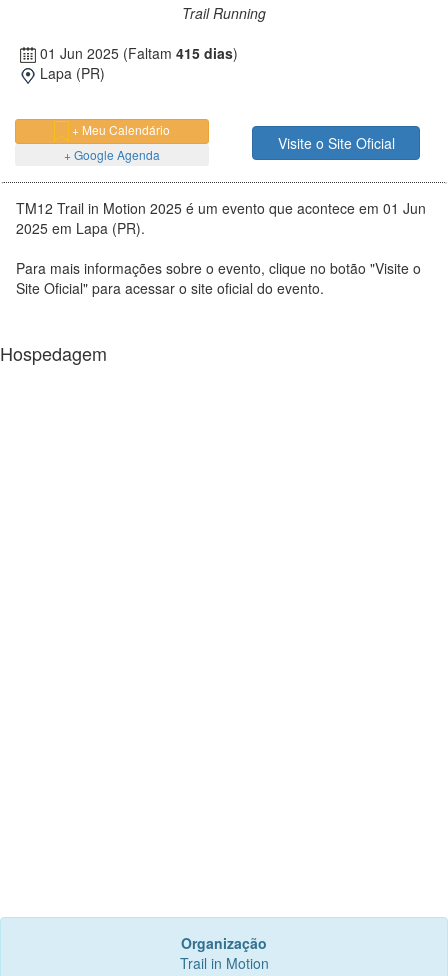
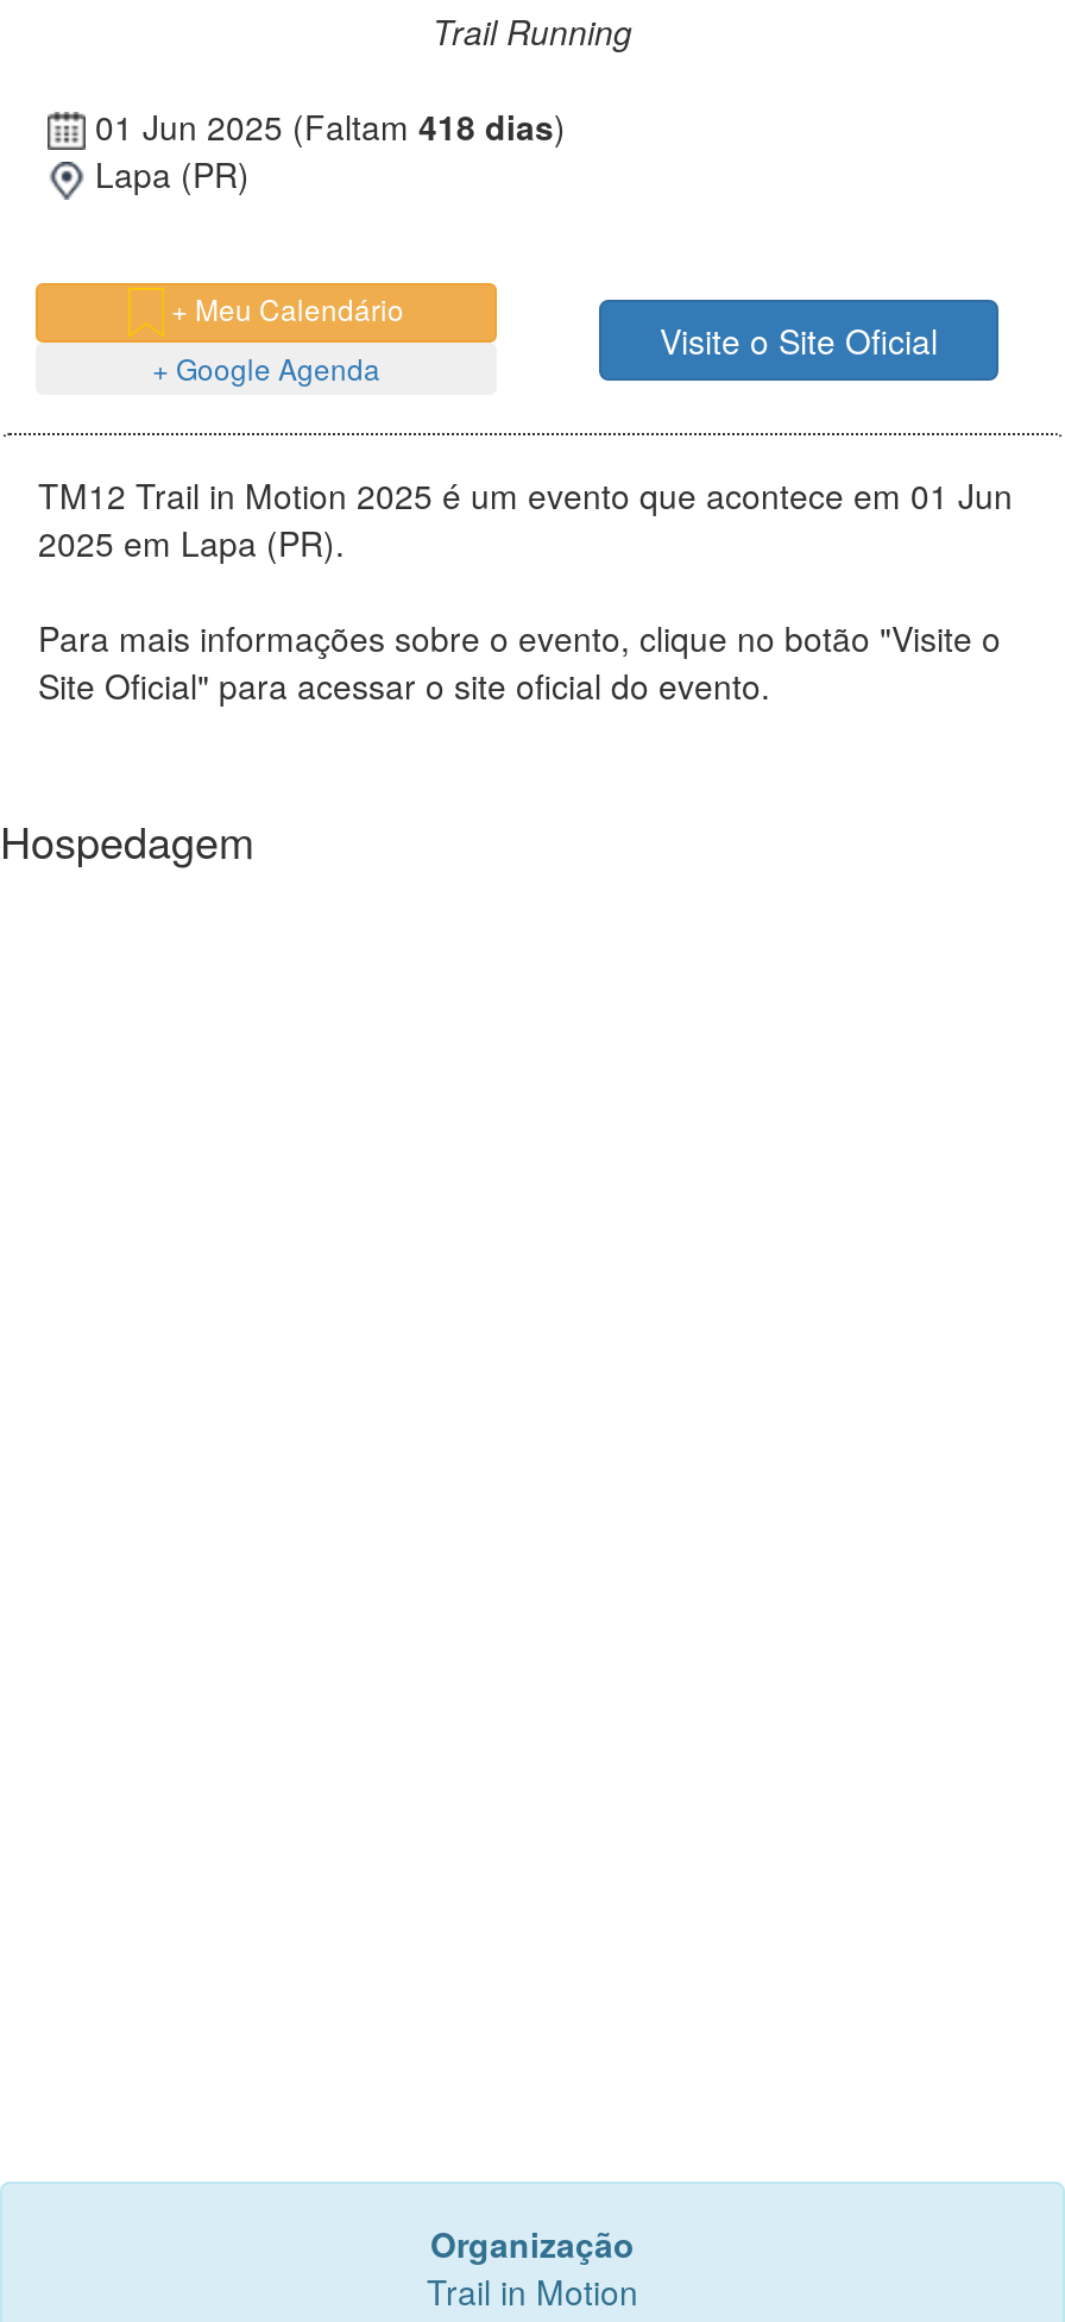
- 01 Jun 2025 (Faltam 415 dias)
+ 01 Jun 2025 (Faltam 418 dias)
